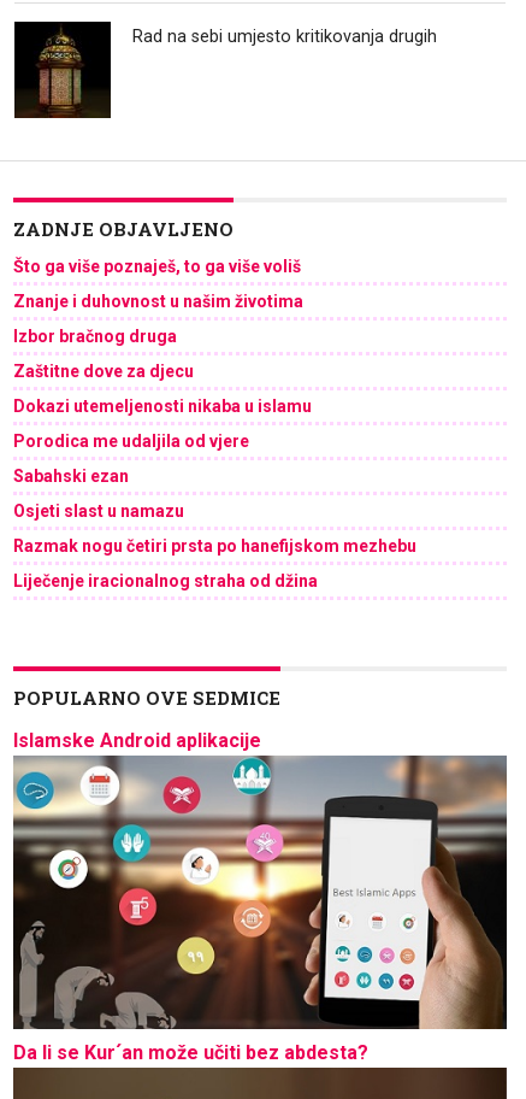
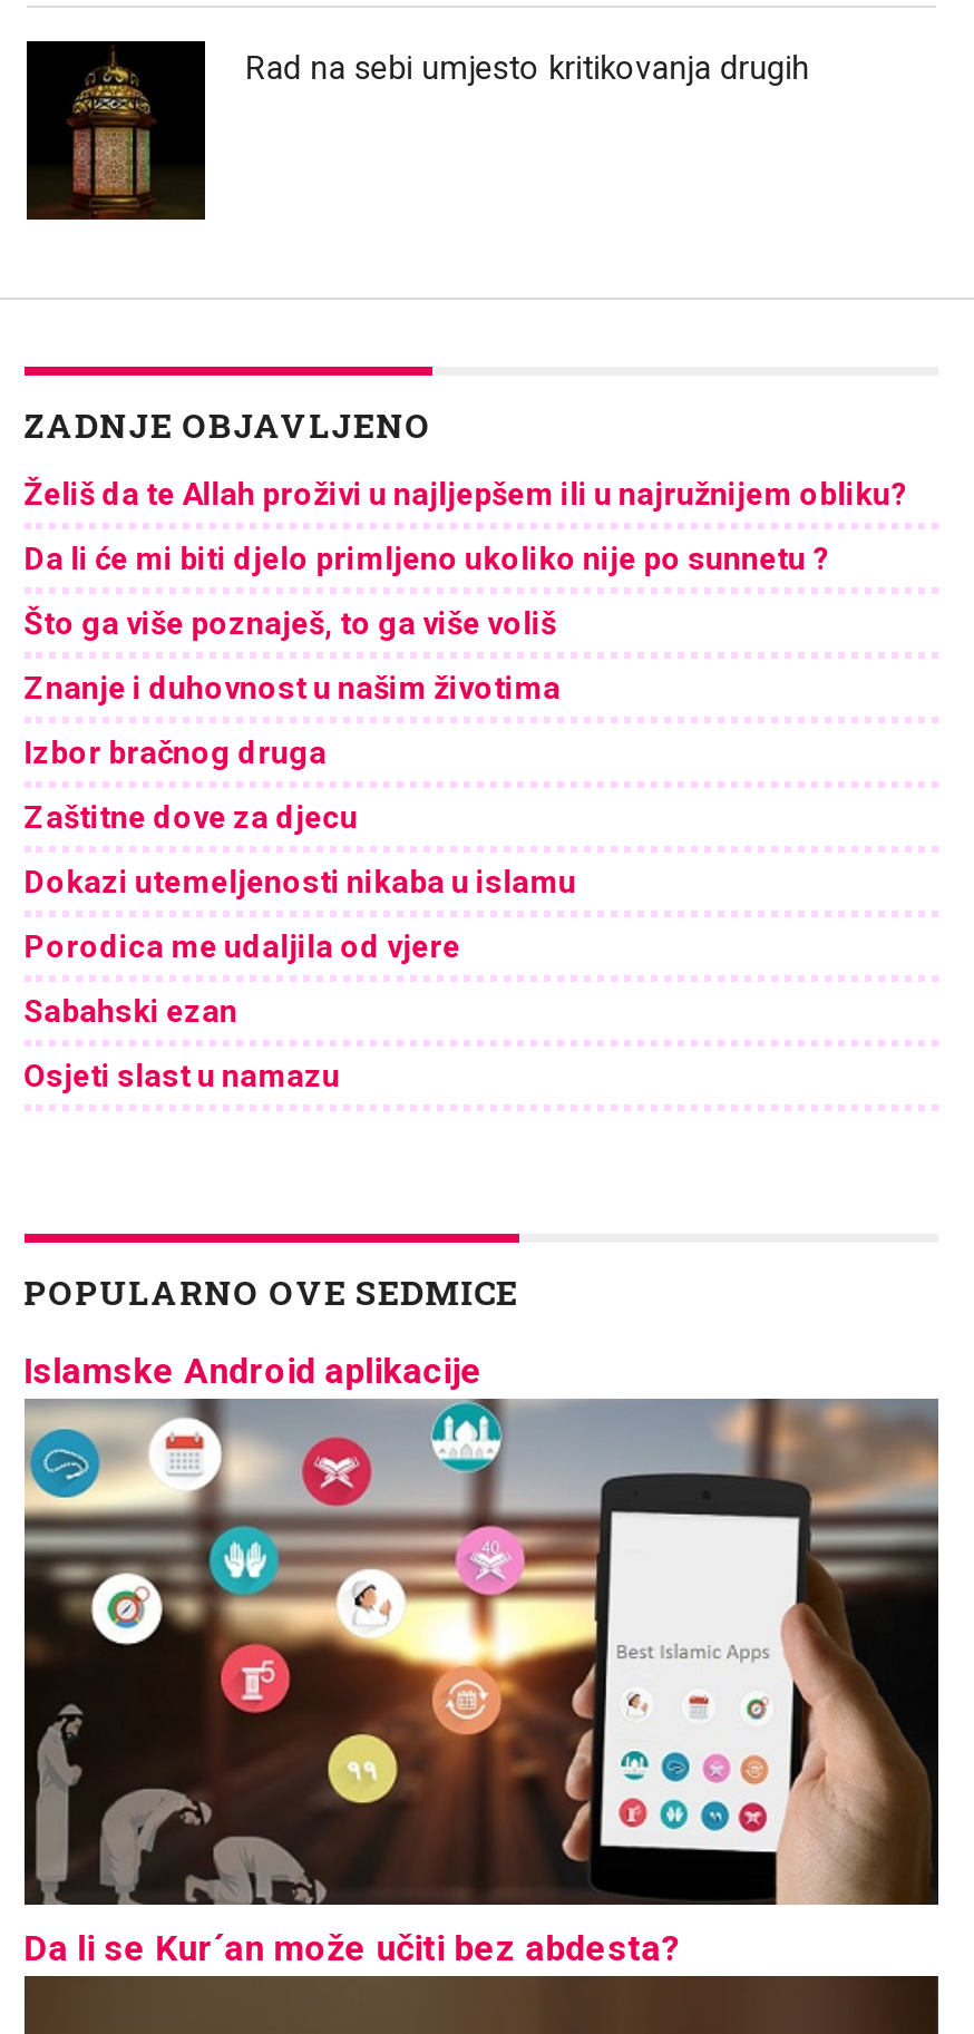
+ Želiš da te Allah proživi u najljepšem ili u najružnijem obliku?
+ Da li će mi biti djelo primljeno ukoliko nije po sunnetu ?

moved down: Što ga više poznaješ, to ga više voliš | Znanje i duhovnost u našim životima | Izbor bračnog druga | Zaštitne dove za djecu | Dokazi utemeljenosti nikaba u islamu | Porodica me udaljila od vjere | Sabahski ezan | Osjeti slast u namazu

- Razmak nogu četiri prsta po hanefijskom mezhebu
- Liječenje iracionalnog straha od džina
